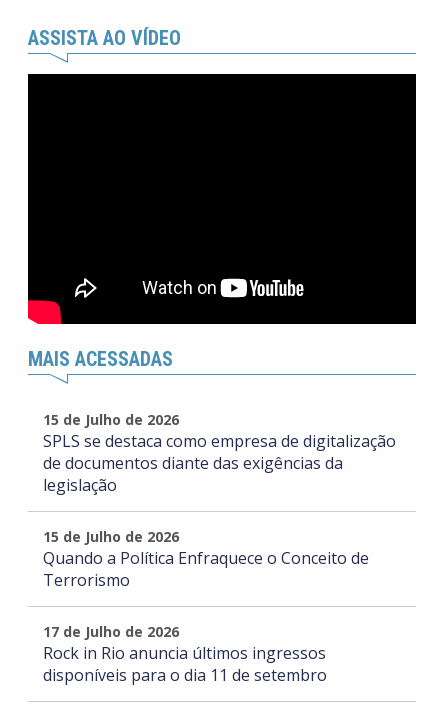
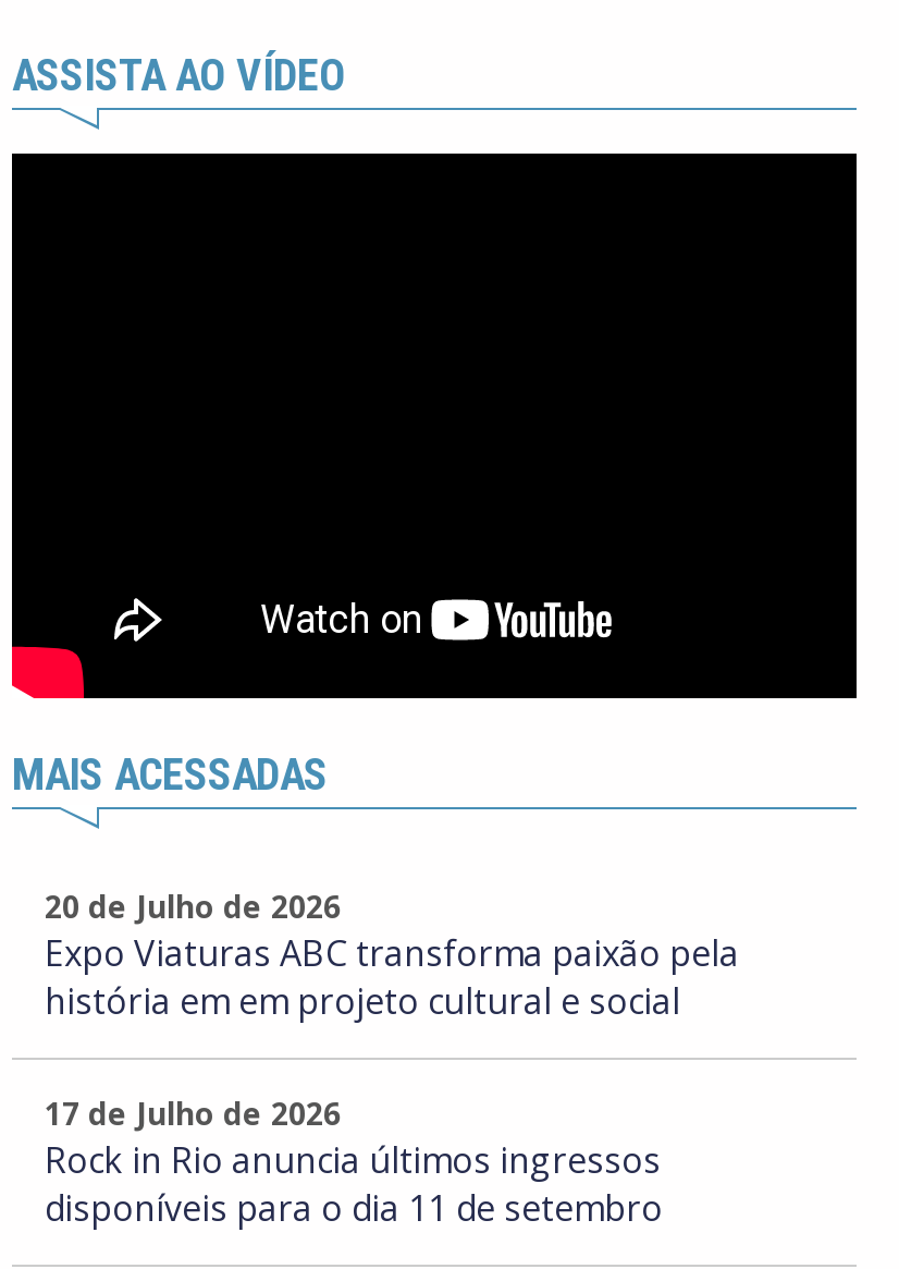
- 15 de Julho de 2026
- SPLS se destaca como empresa de digitalização
- de documentos diante das exigências da
- legislação
- 15 de Julho de 2026
- Quando a Política Enfraquece o Conceito de
- Terrorismo
+ 20 de Julho de 2026
+ Expo Viaturas ABC transforma paixão pela
+ história em em projeto cultural e social
